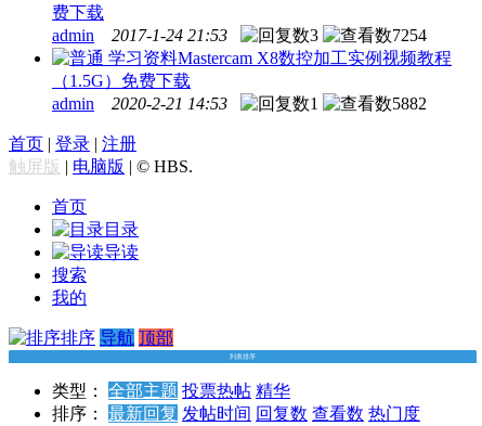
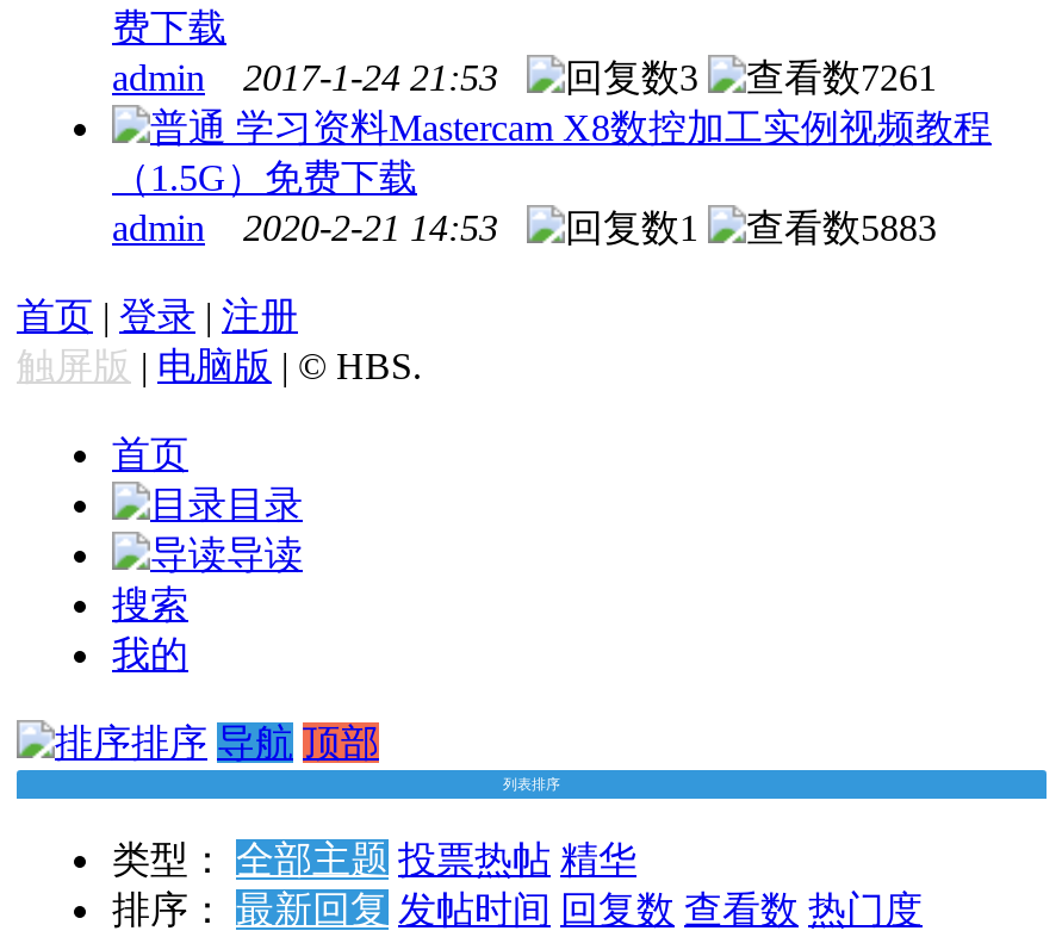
- 7254
+ 7261

- 5882
+ 5883
